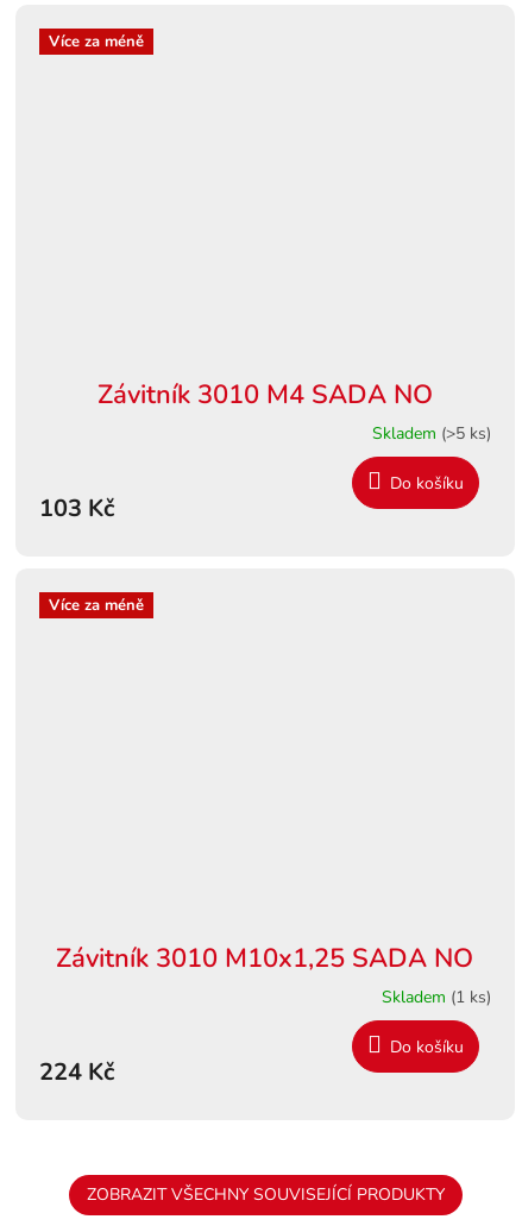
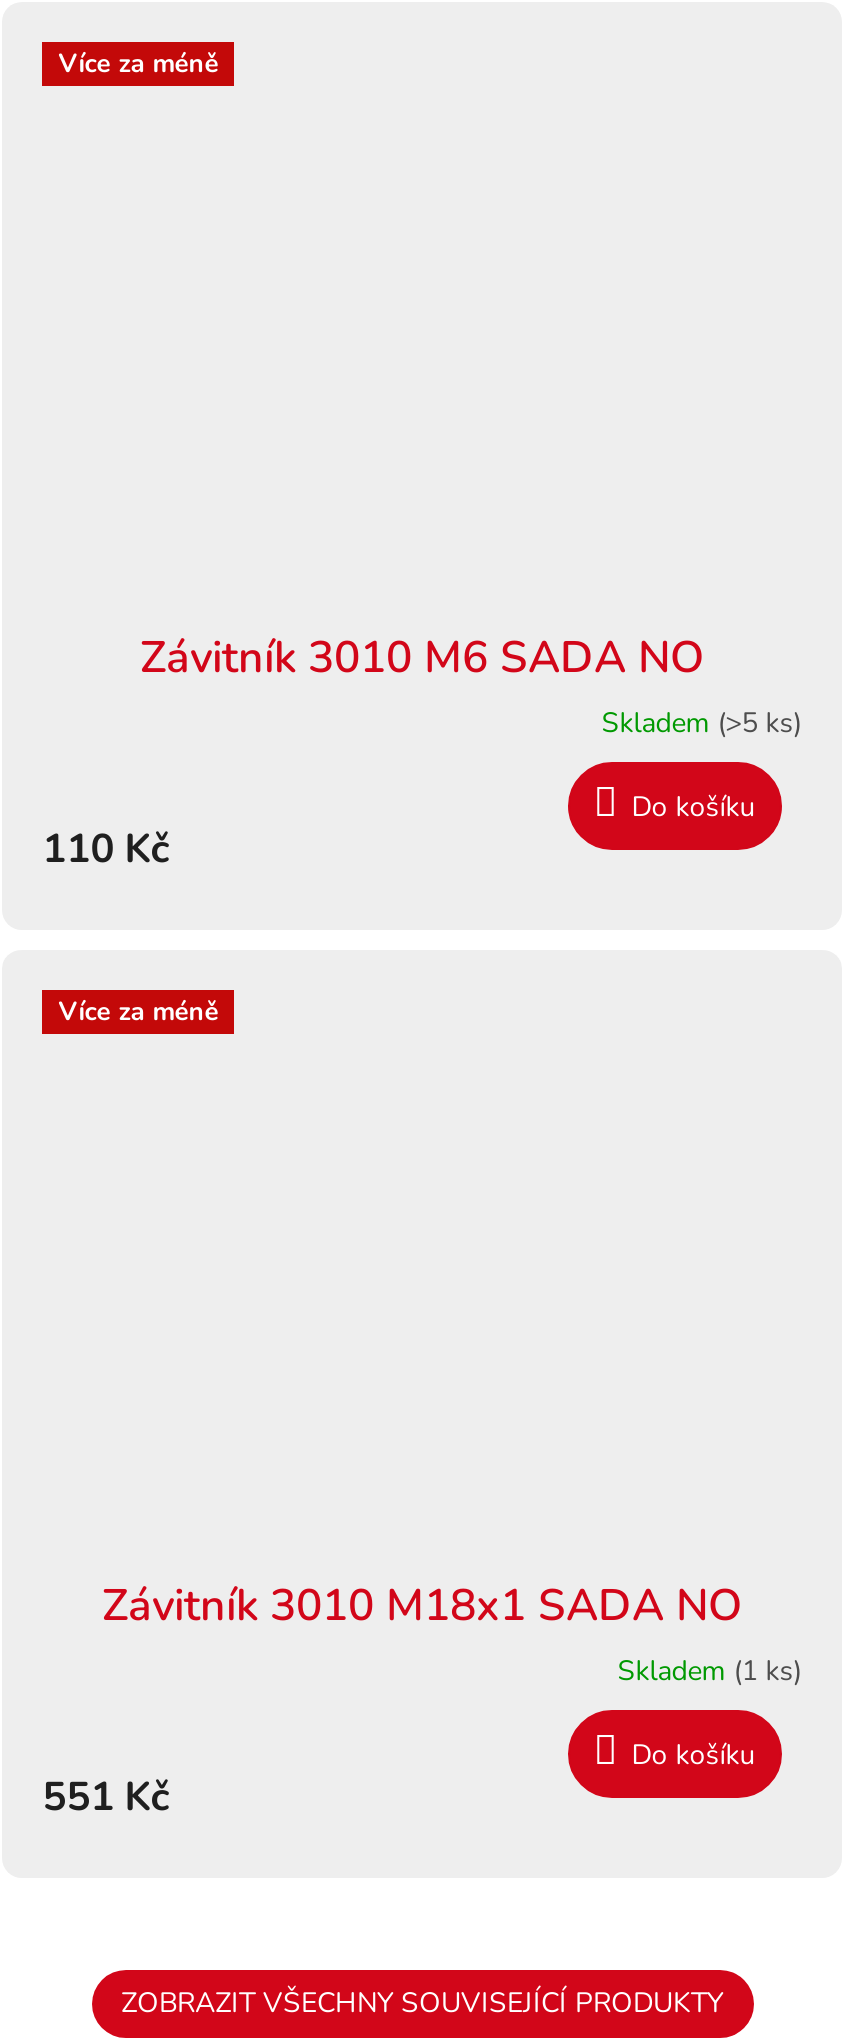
- Závitník 3010 M4 SADA NO
+ Závitník 3010 M6 SADA NO

- 103 Kč
+ 110 Kč

- Závitník 3010 M10x1,25 SADA NO
+ Závitník 3010 M18x1 SADA NO

- 224 Kč
+ 551 Kč
